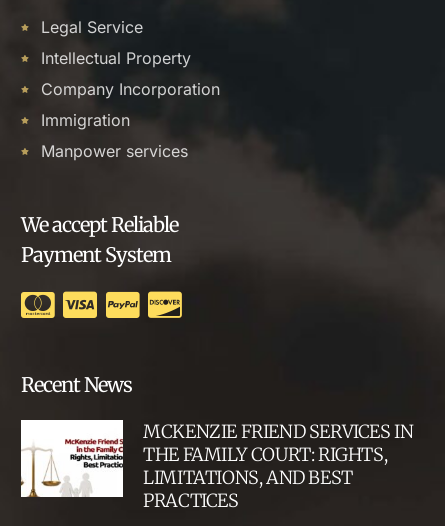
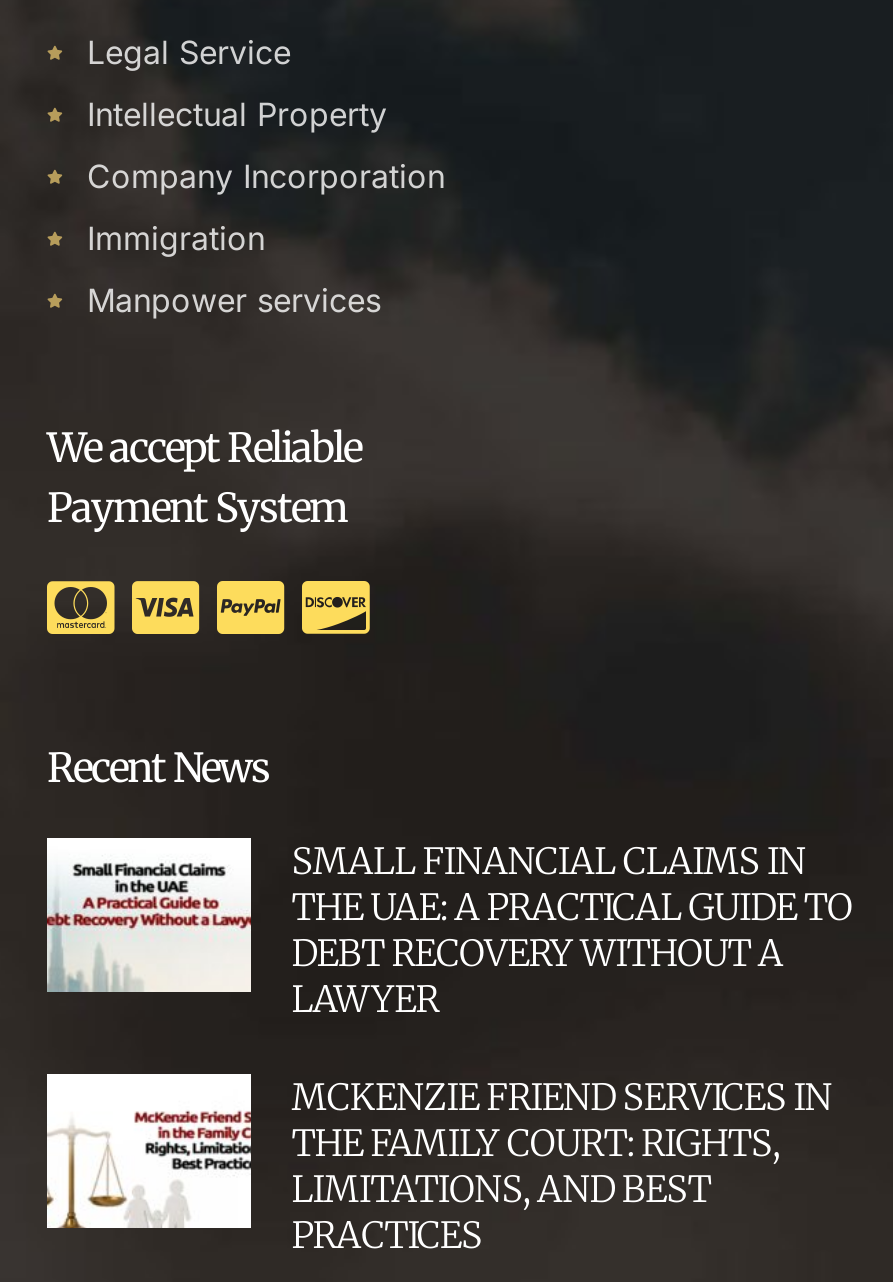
+ [image]
+ SMALL FINANCIAL CLAIMS IN
+ THE UAE: A PRACTICAL GUIDE TO
+ DEBT RECOVERY WITHOUT A
+ LAWYER
